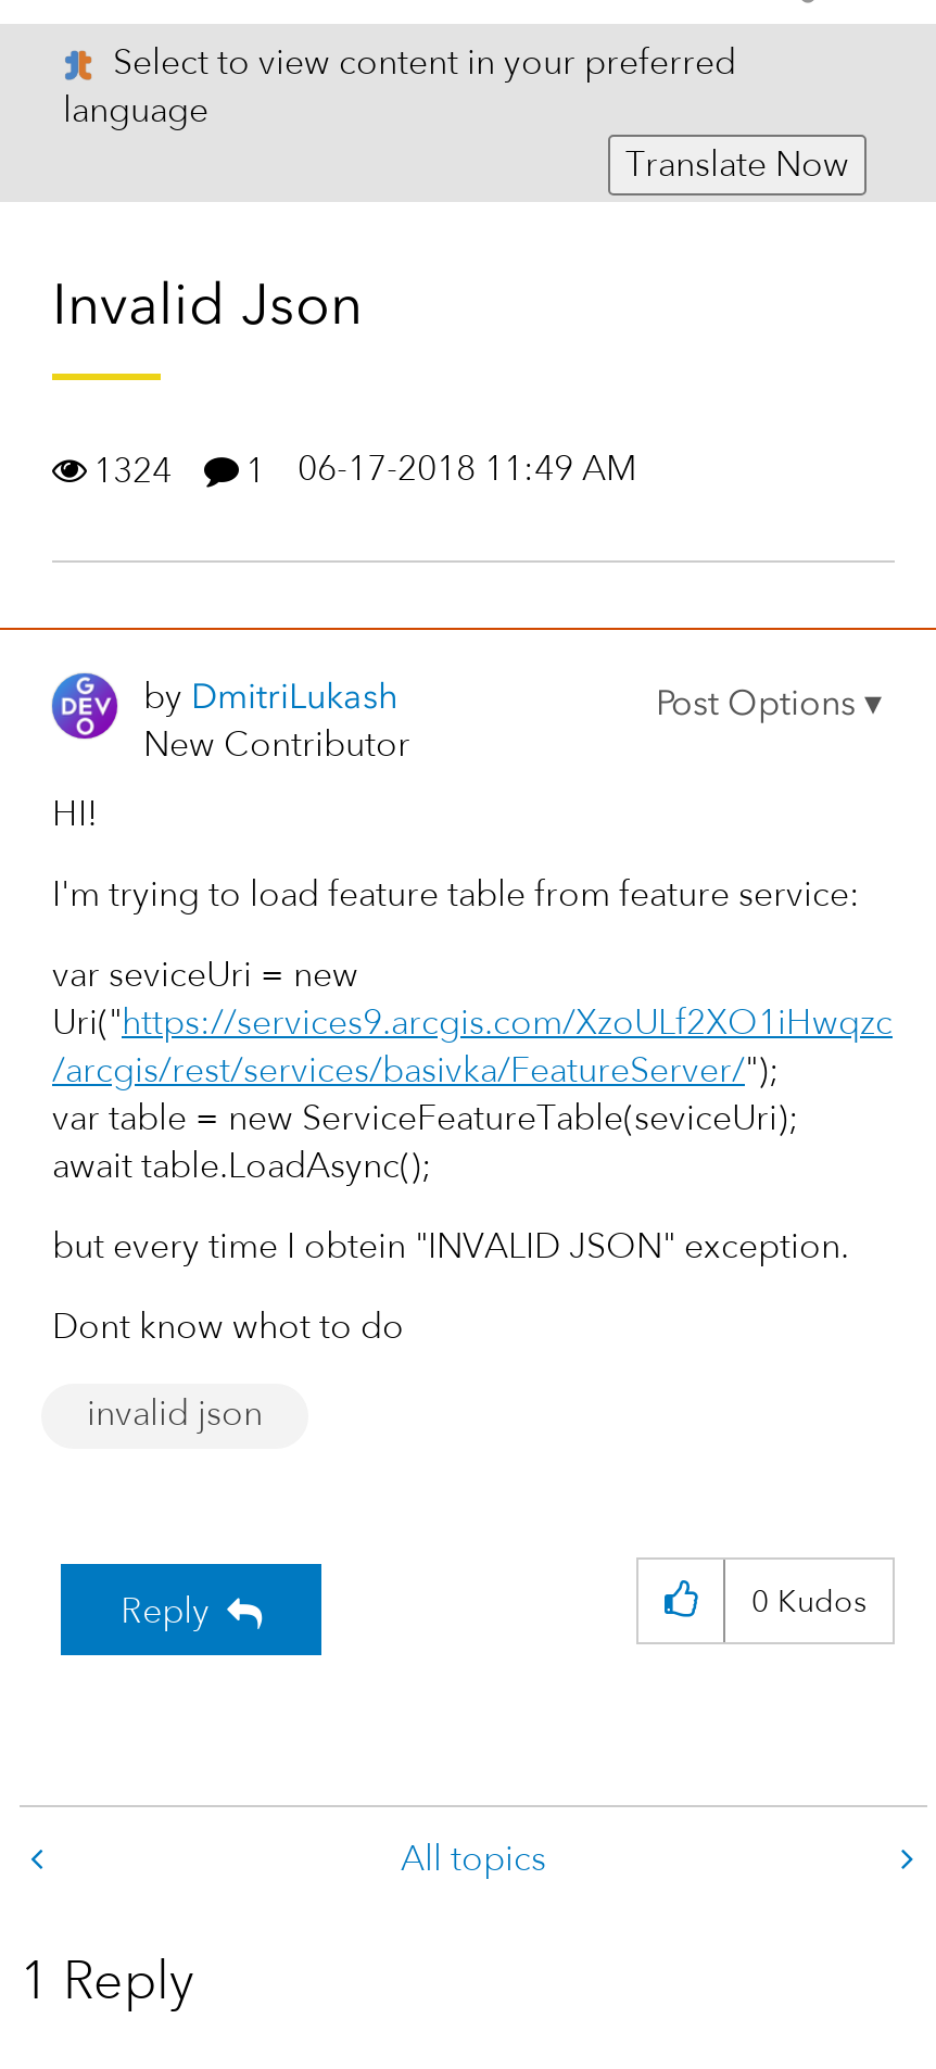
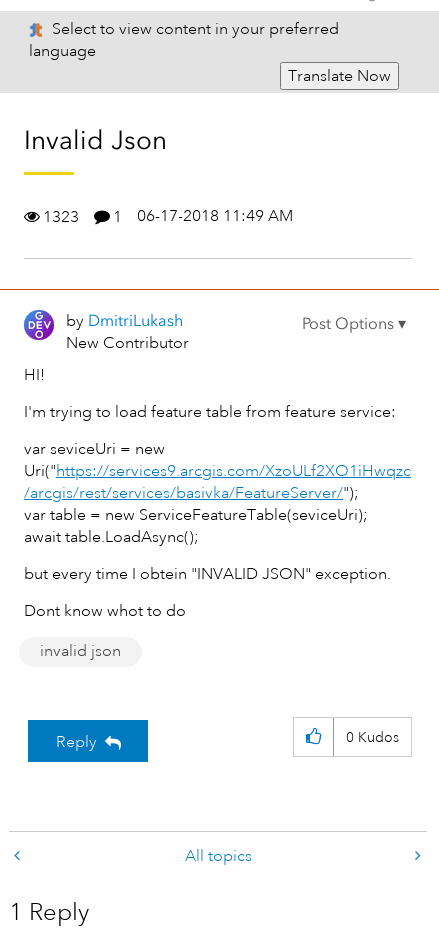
- 1324 1 06-17-2018 11:49 AM
+ 1323 1 06-17-2018 11:49 AM
